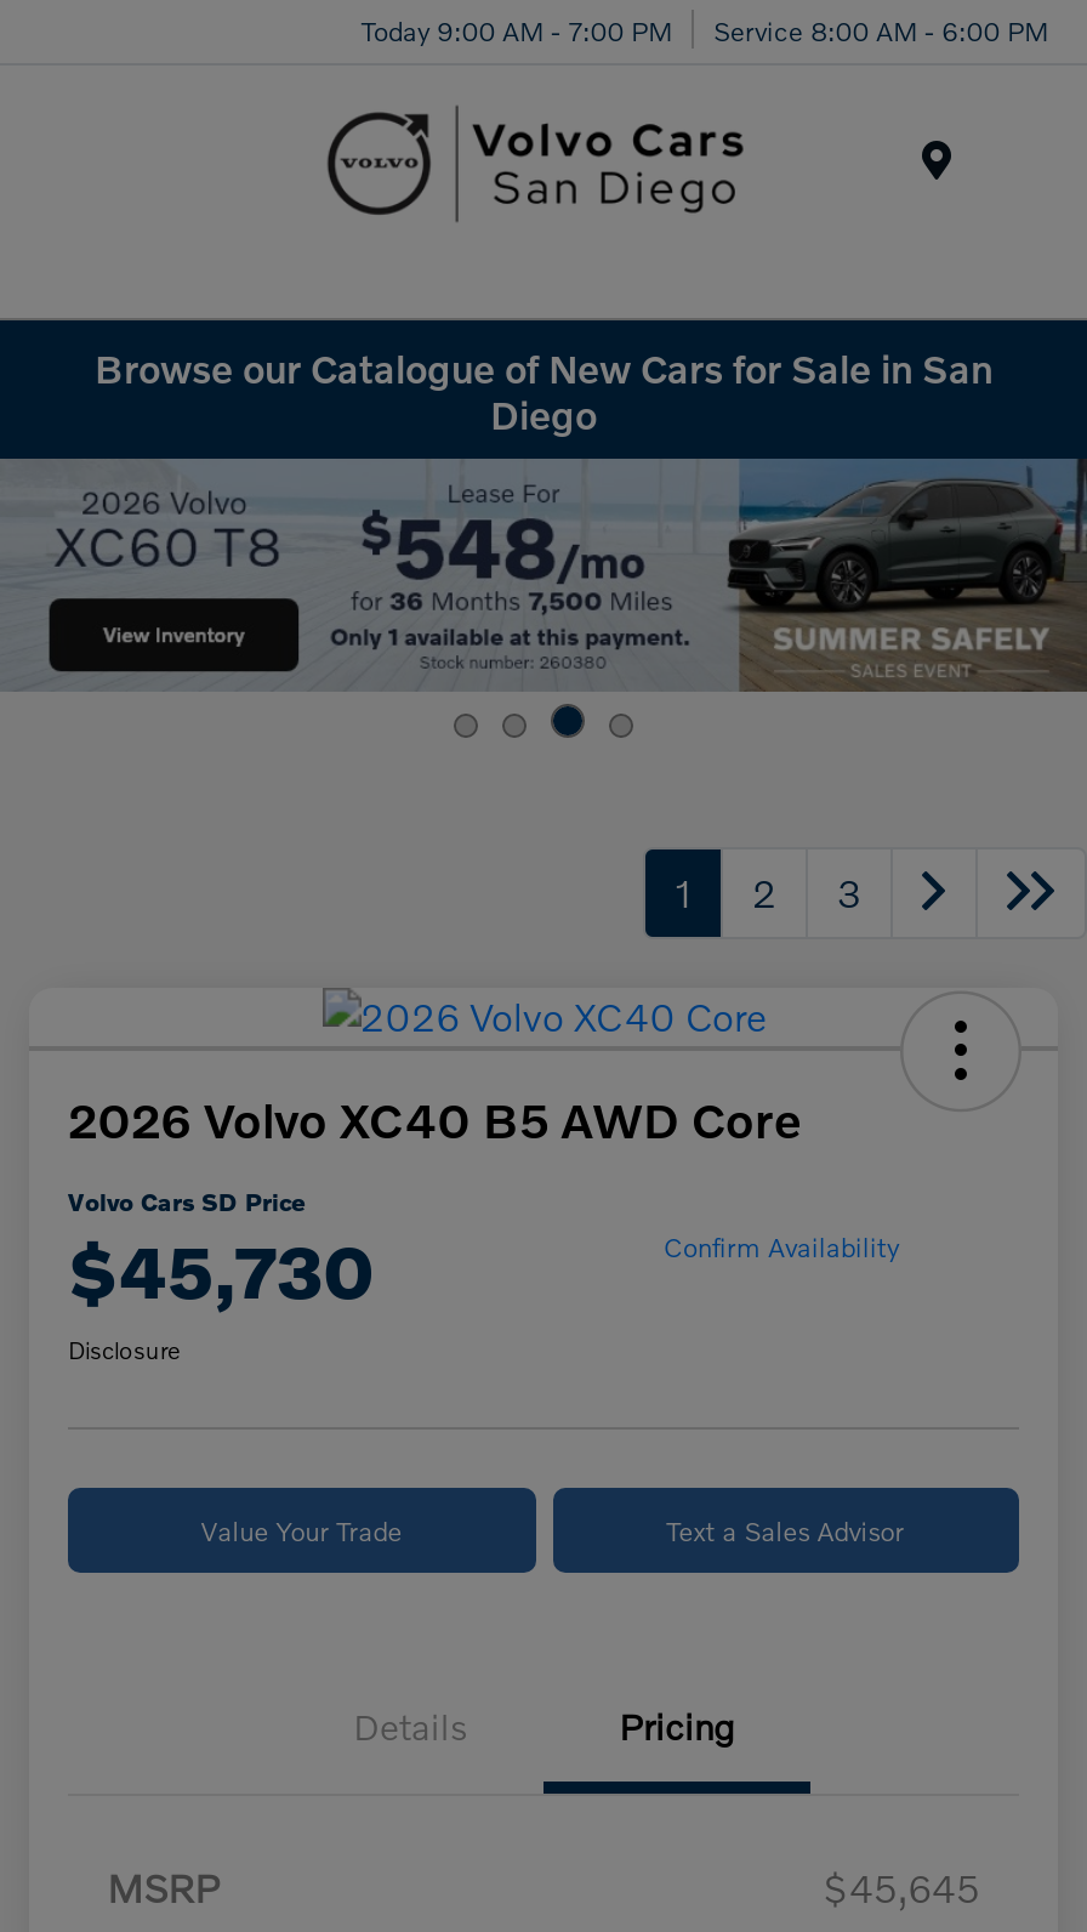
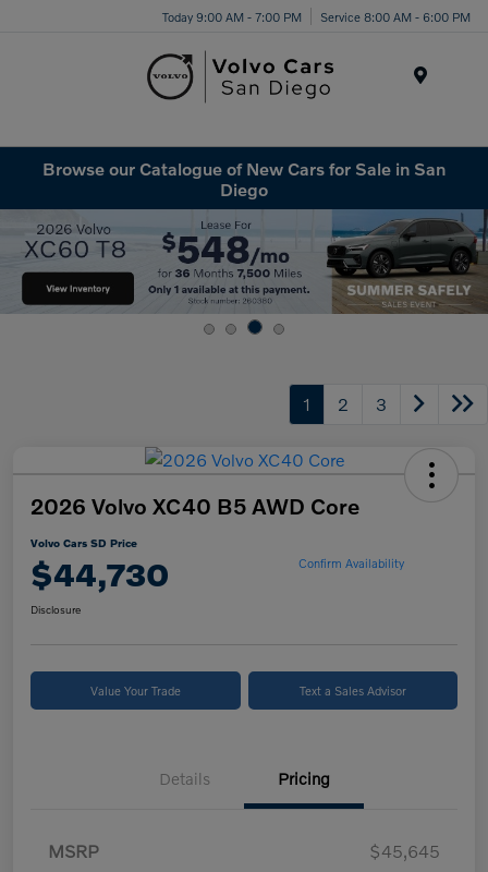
- $45,730
+ $44,730
